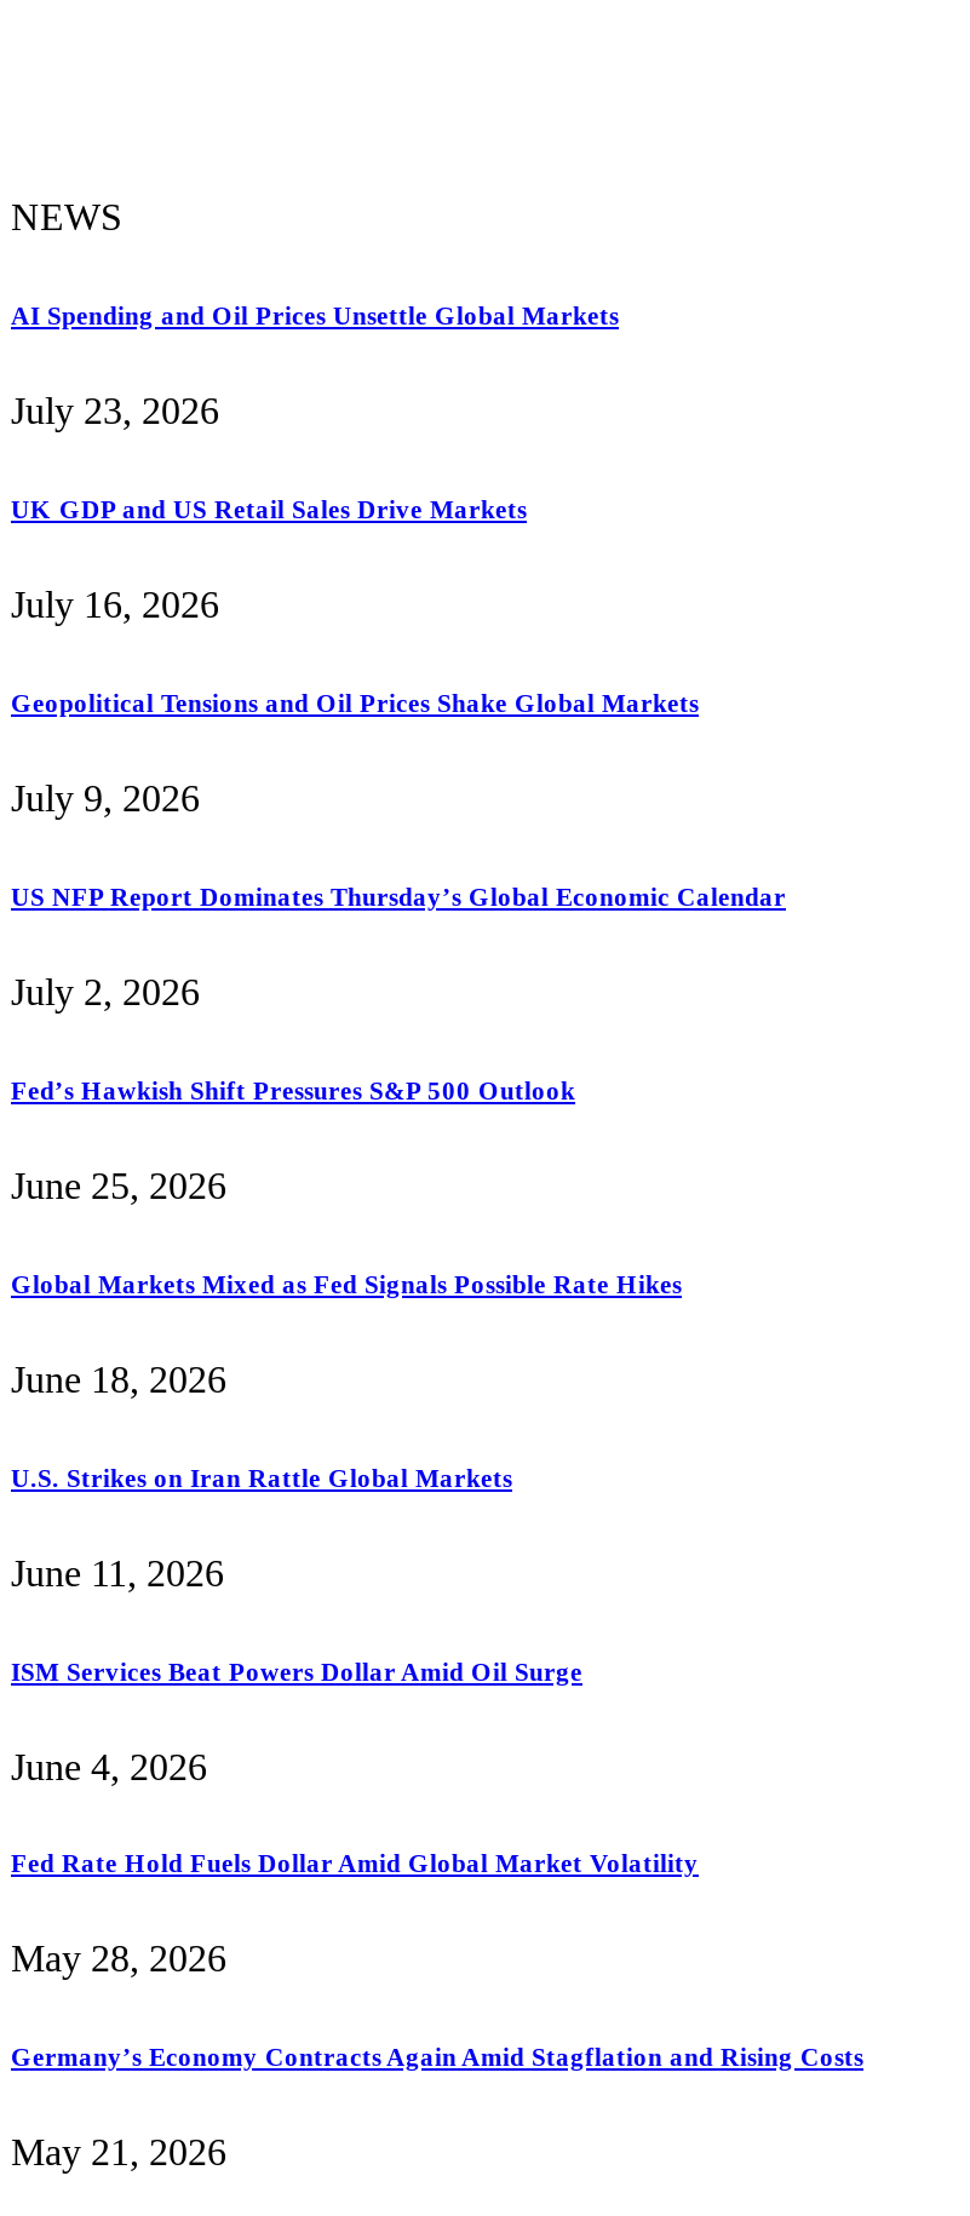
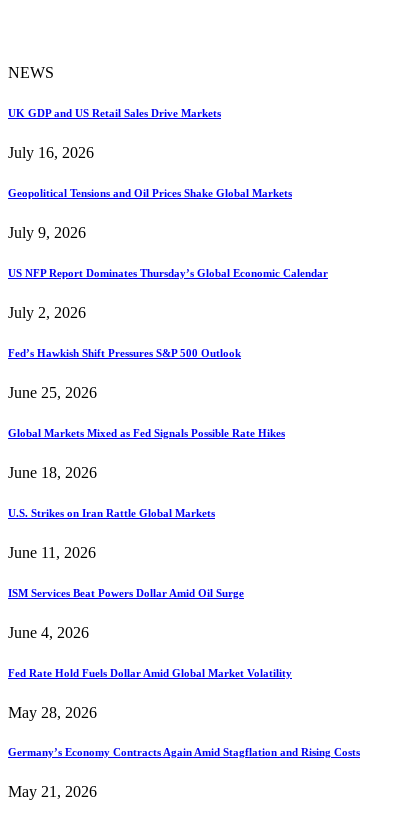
- AI Spending and Oil Prices Unsettle Global Markets
- July 23, 2026
